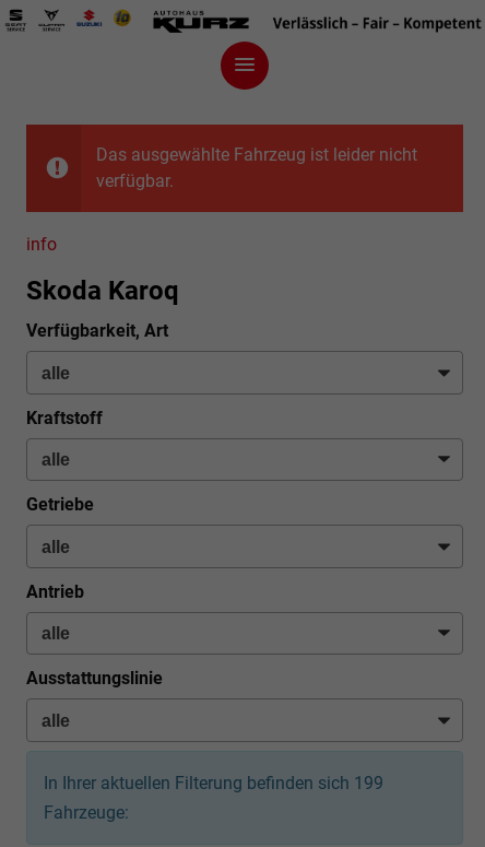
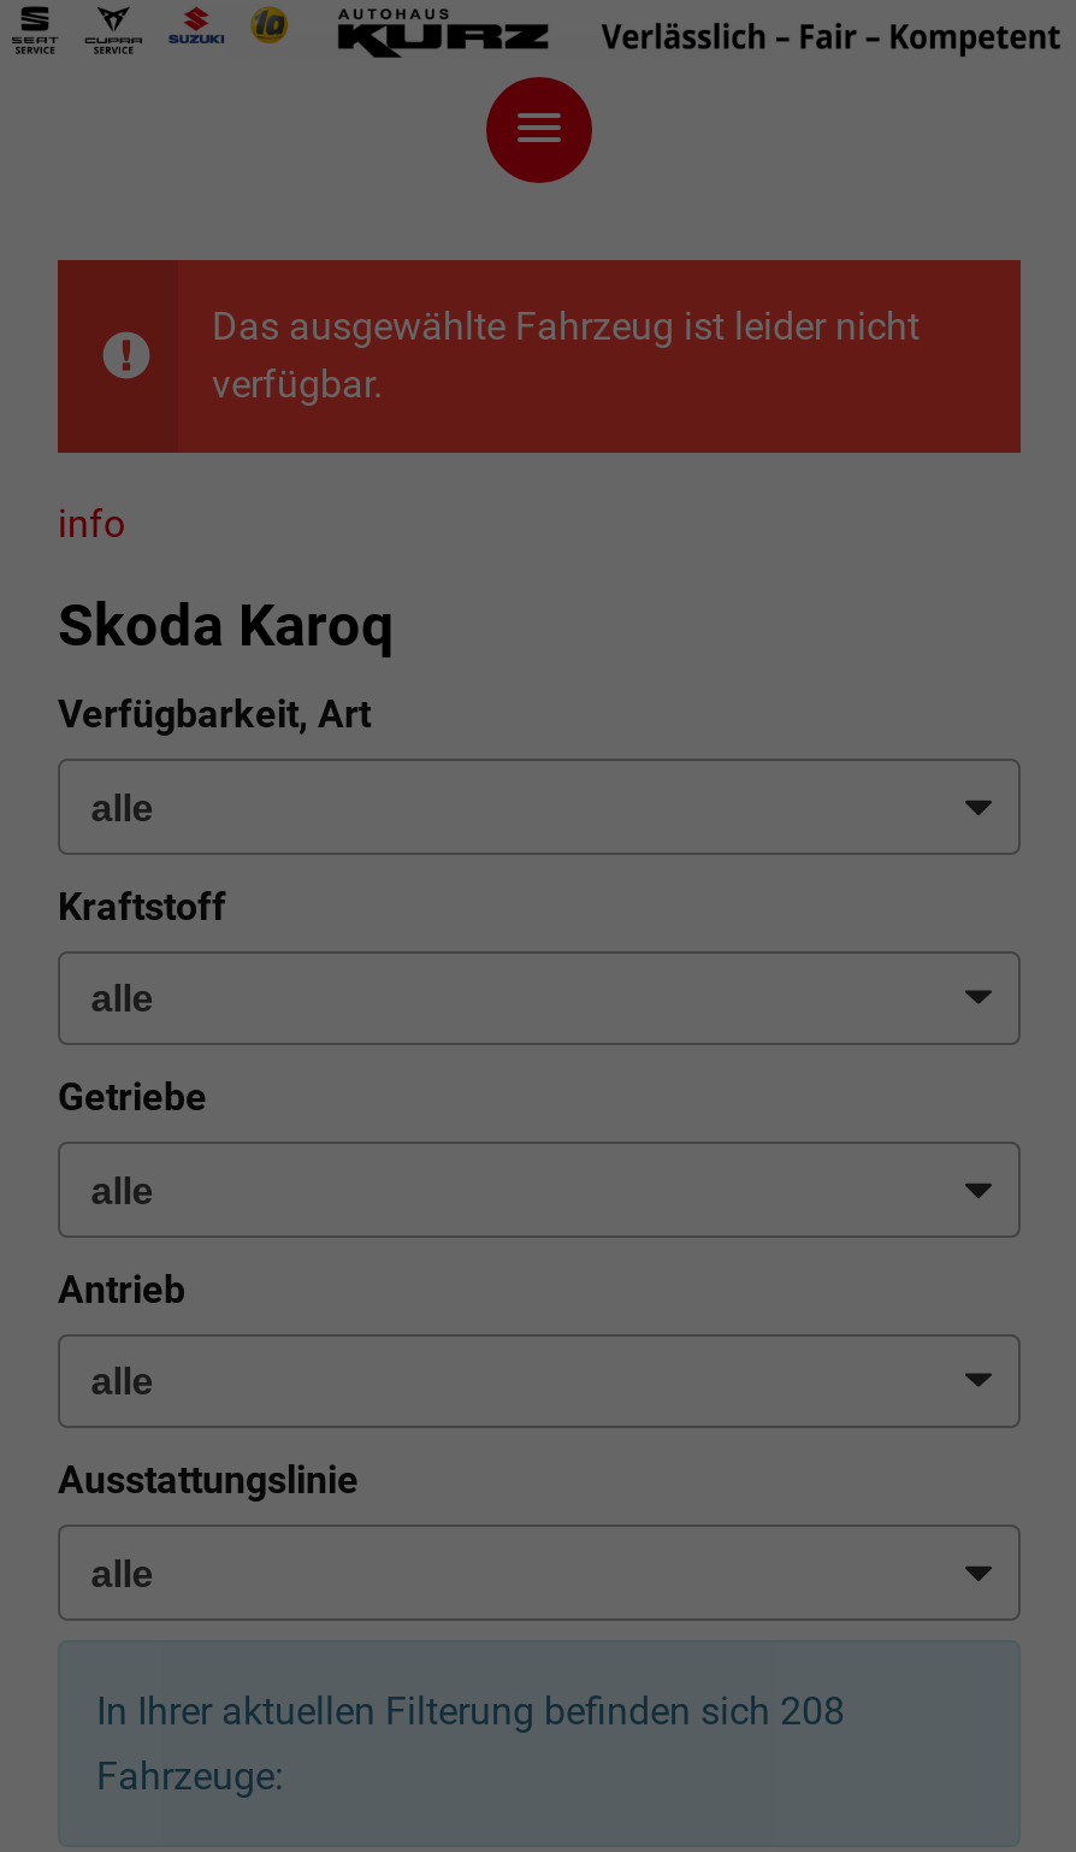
- In Ihrer aktuellen Filterung befinden sich 199
+ In Ihrer aktuellen Filterung befinden sich 208
